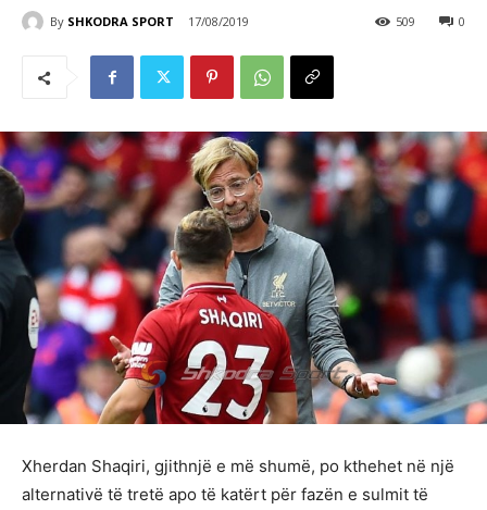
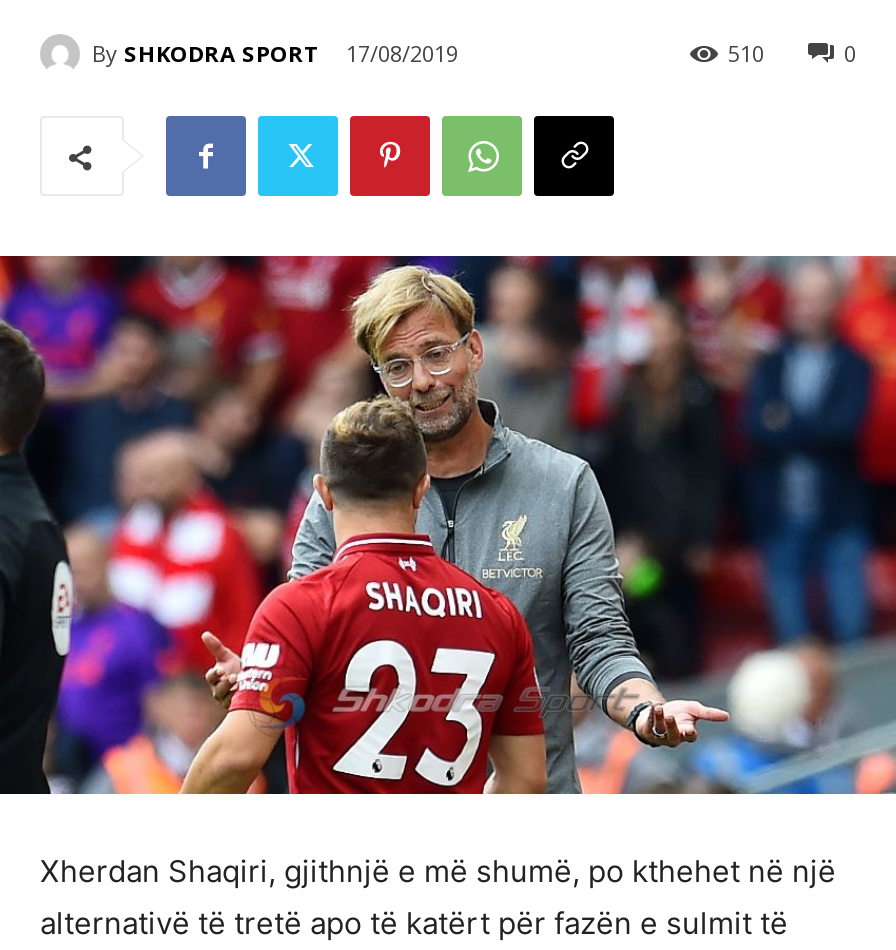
- 509
+ 510
